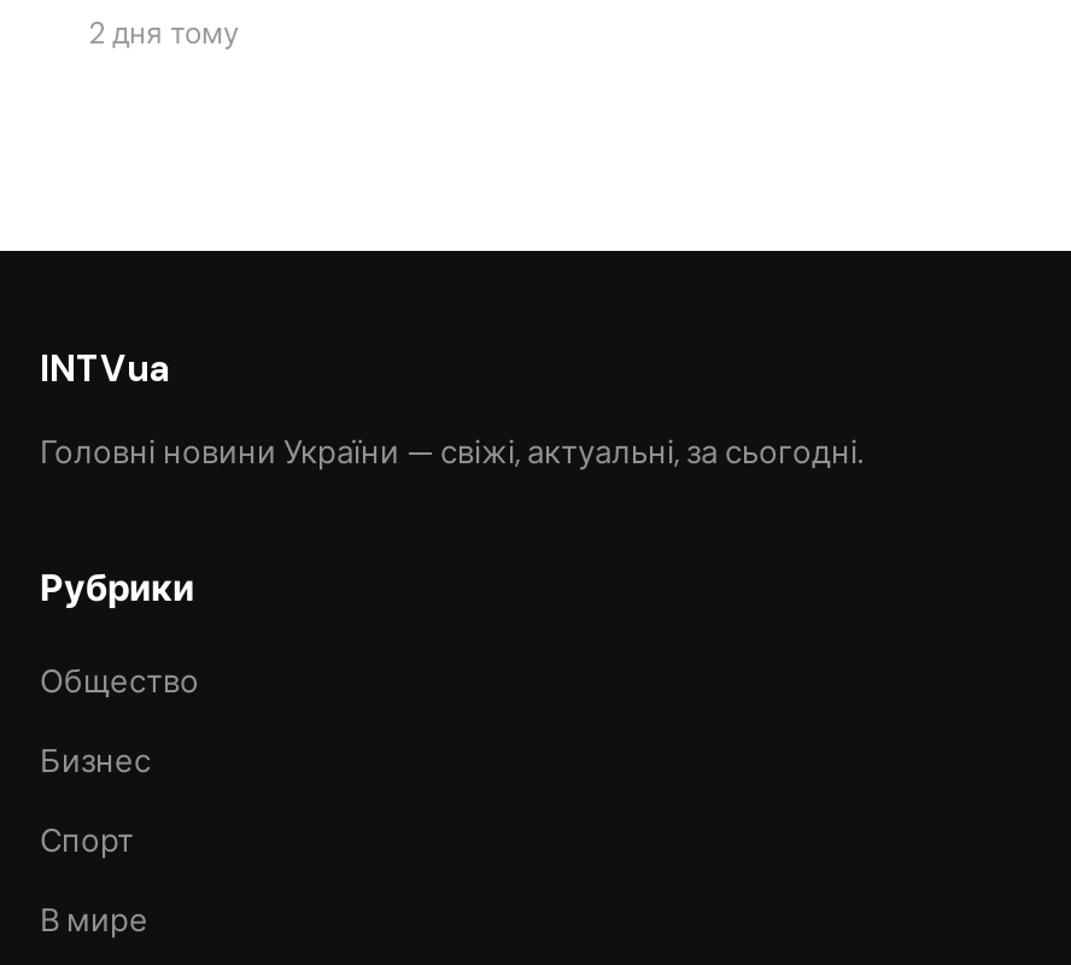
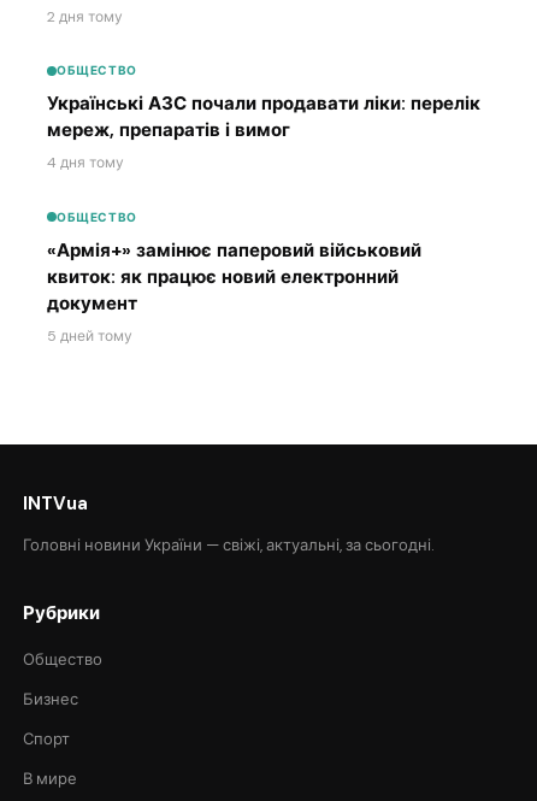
+ ОБЩЕСТВО
+ Українські АЗС почали продавати ліки: перелік
+ мереж, препаратів і вимог
+ 4 дня тому
+ ОБЩЕСТВО
+ «Армія+» замінює паперовий військовий
+ квиток: як працює новий електронний
+ документ
+ 5 дней тому
